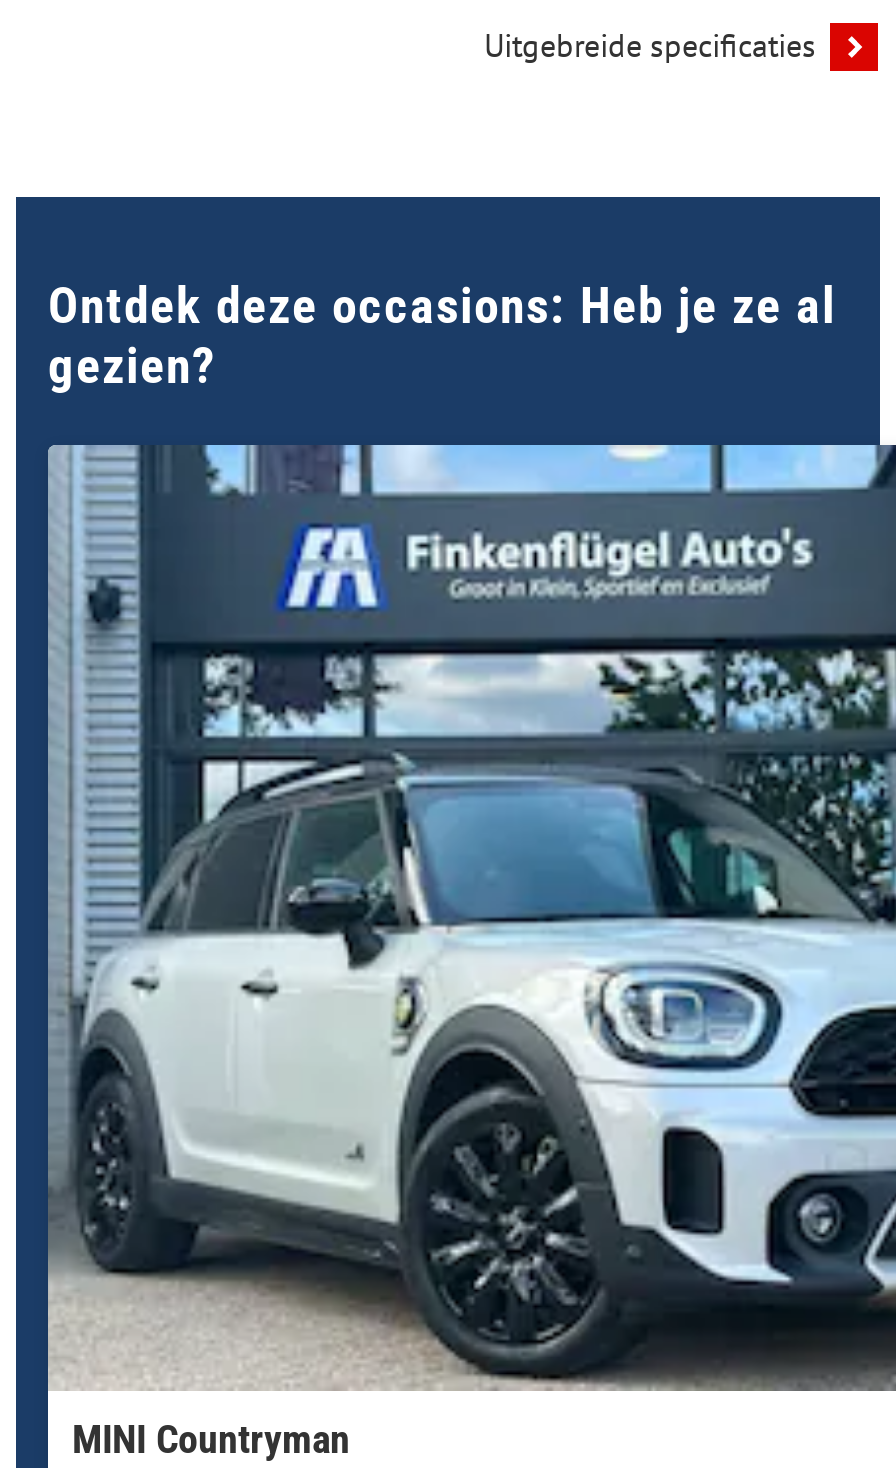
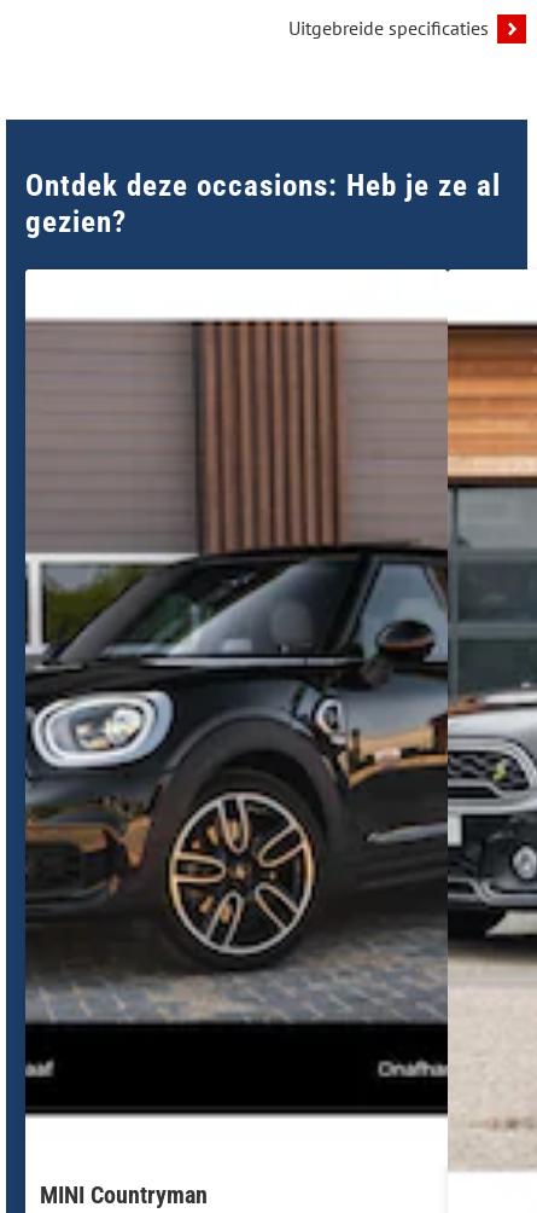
- [image]
+ [image]
